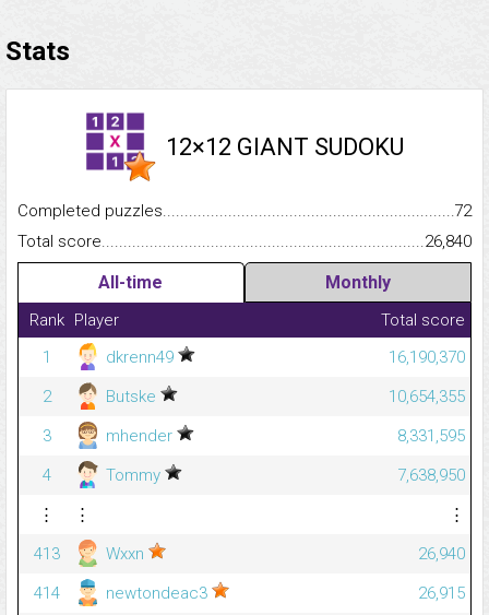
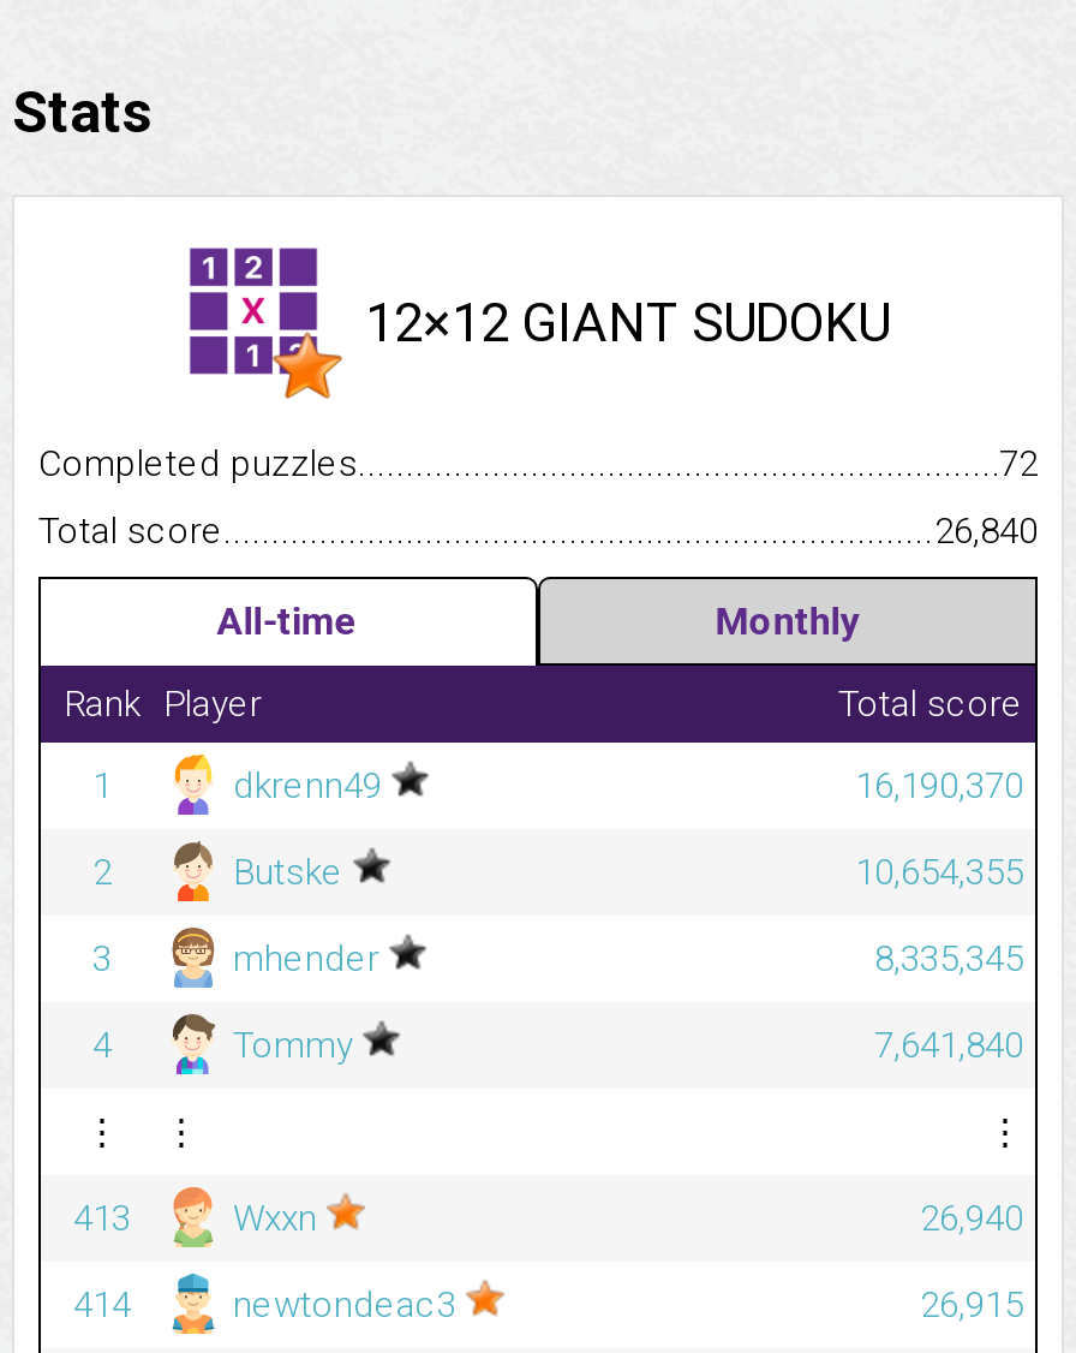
- 8,331,595
+ 8,335,345

- 7,638,950
+ 7,641,840
